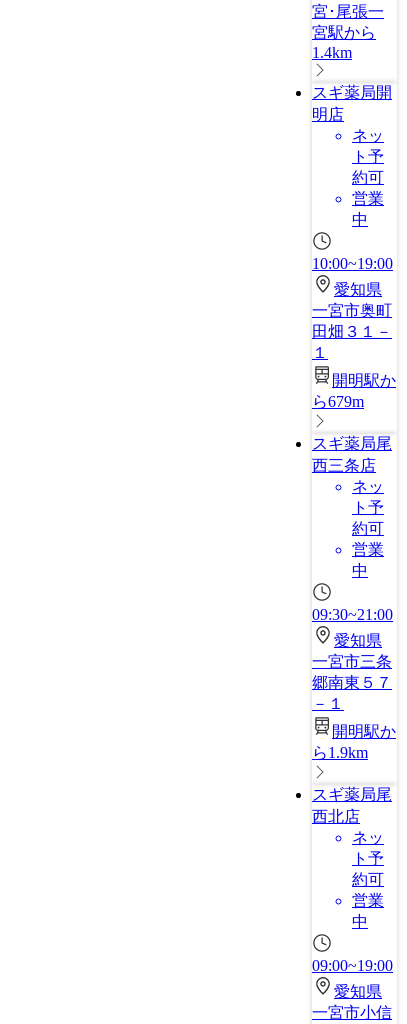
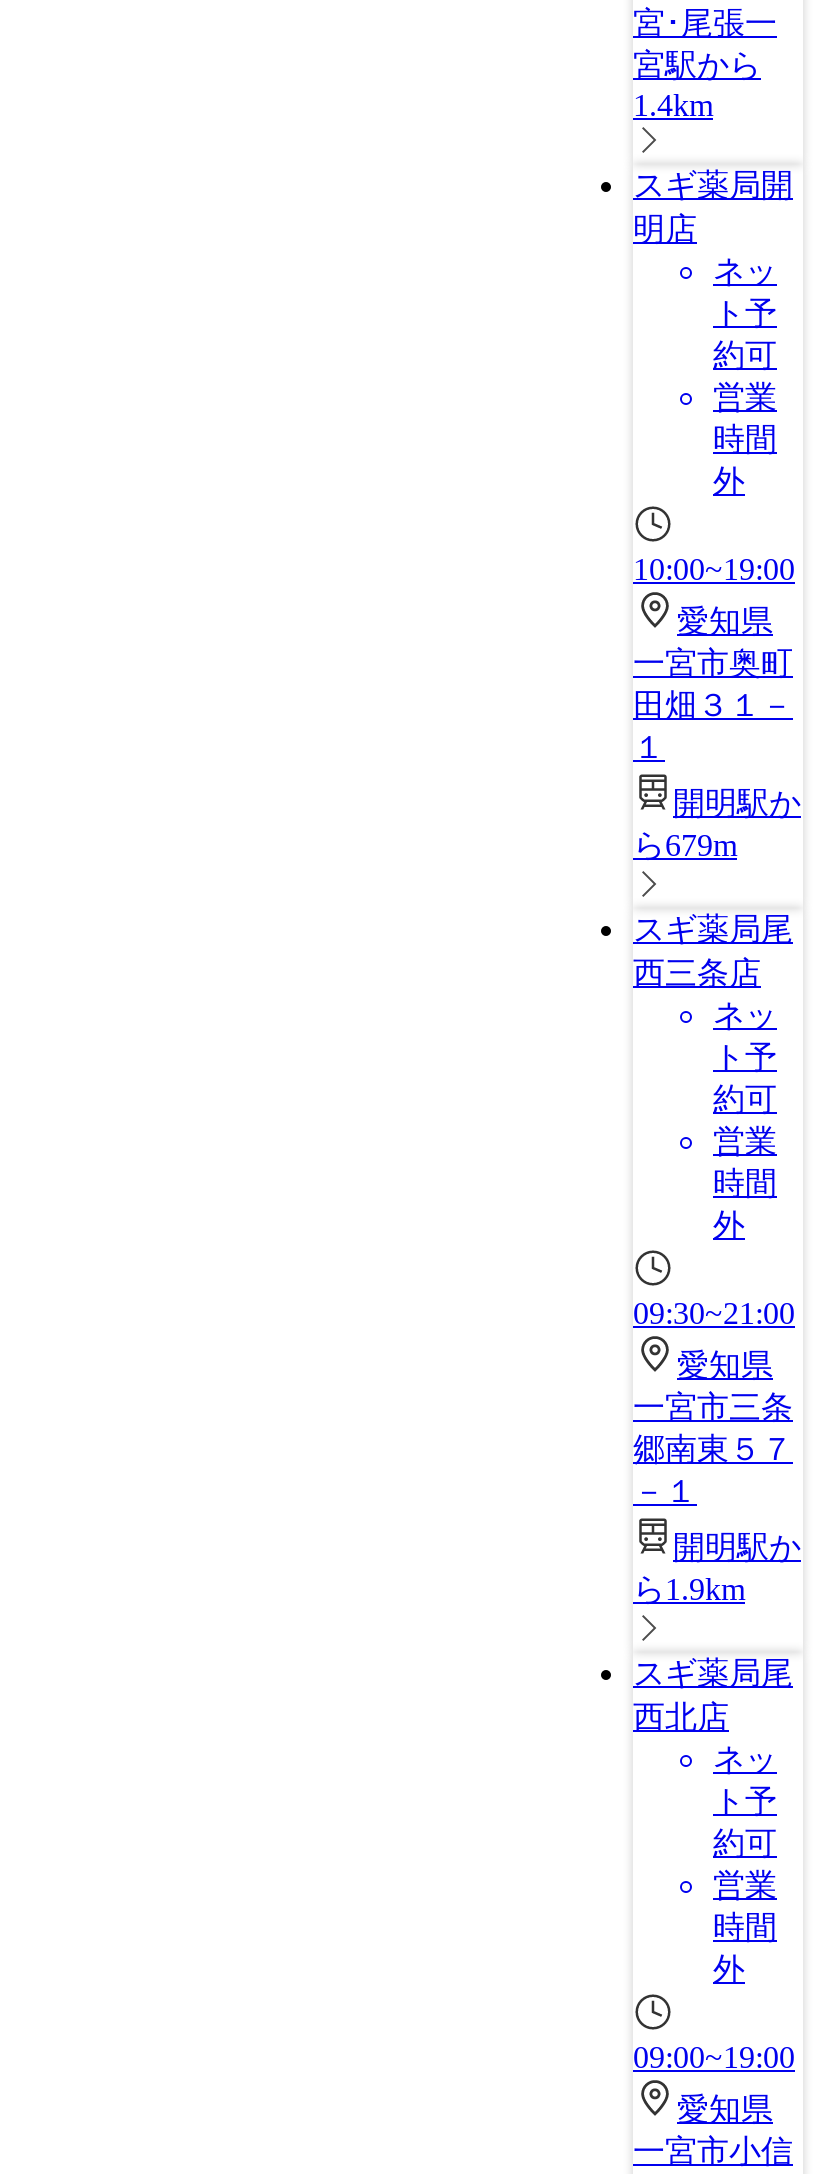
- 中
+ 時間
+ 外

- 中
+ 時間
+ 外

- 中
+ 時間
+ 外
